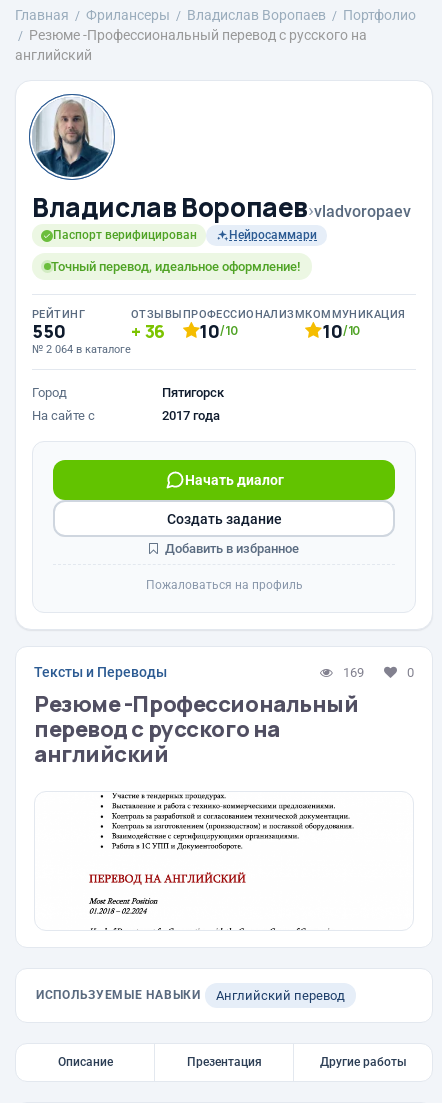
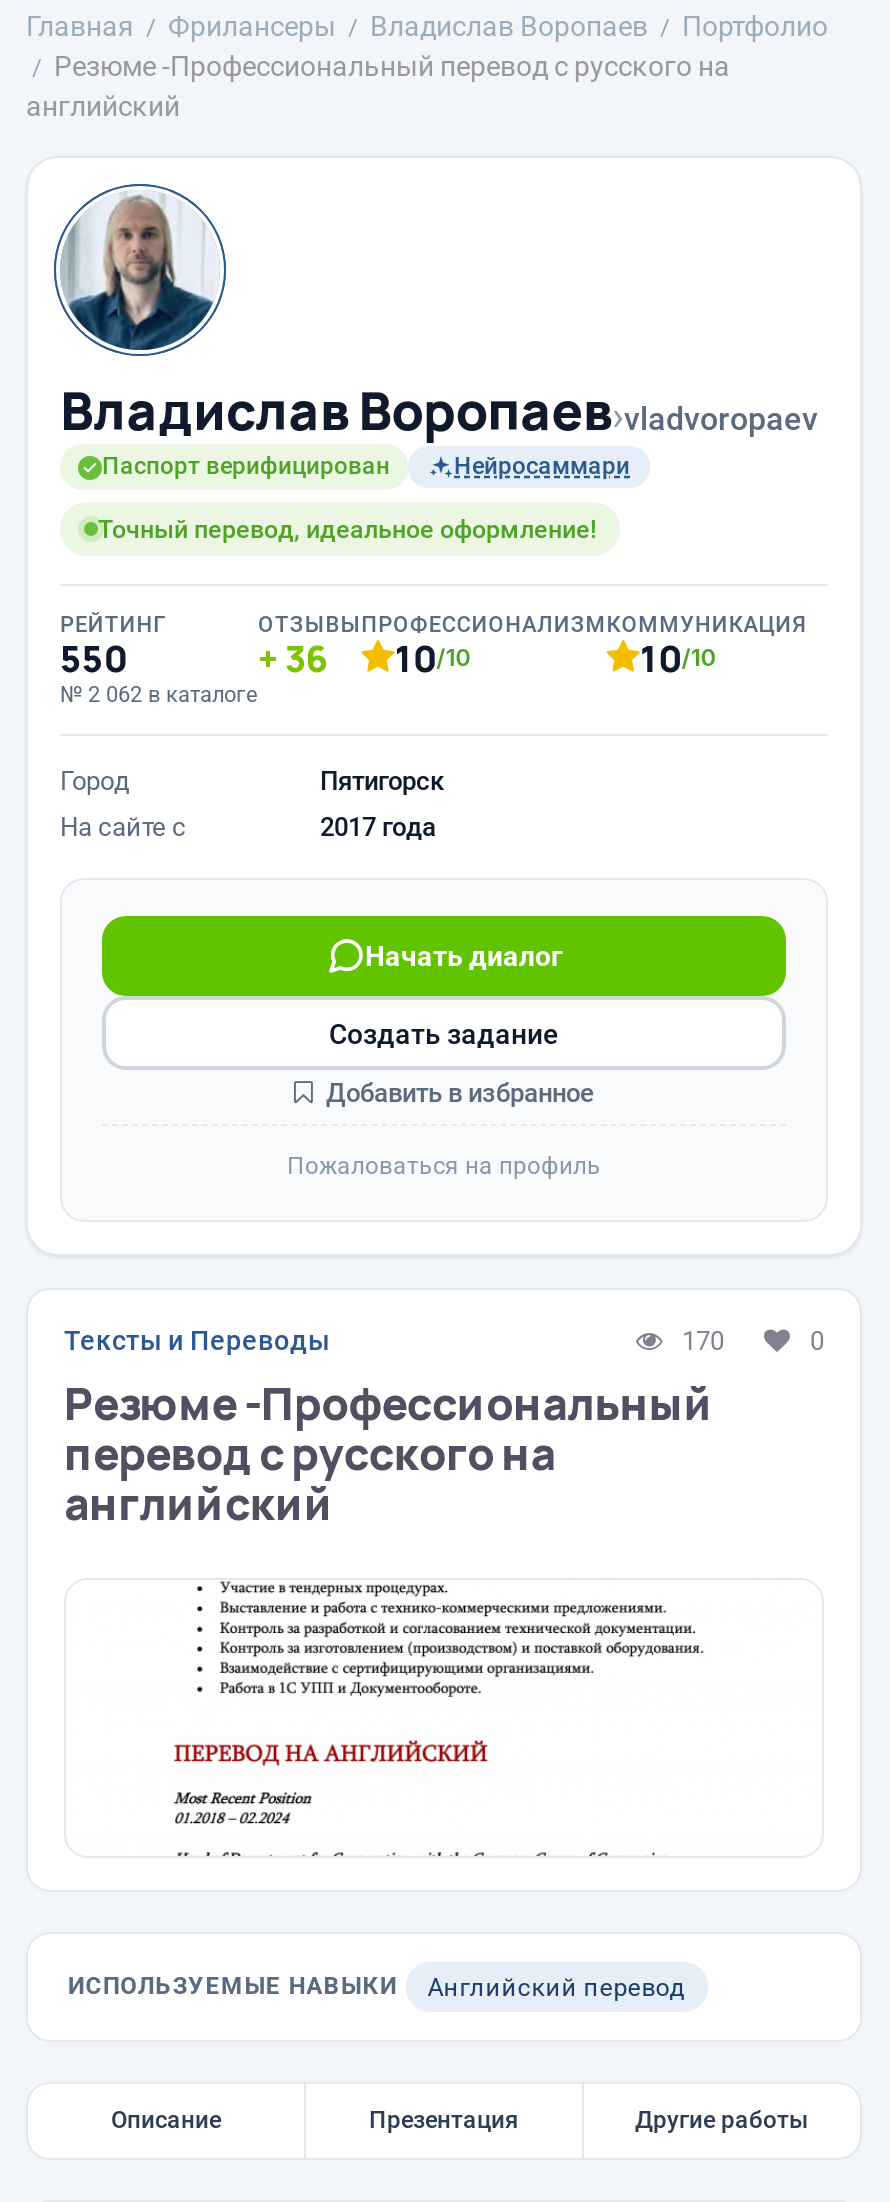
- № 2 064 в каталоге
+ № 2 062 в каталоге

- 169
+ 170
